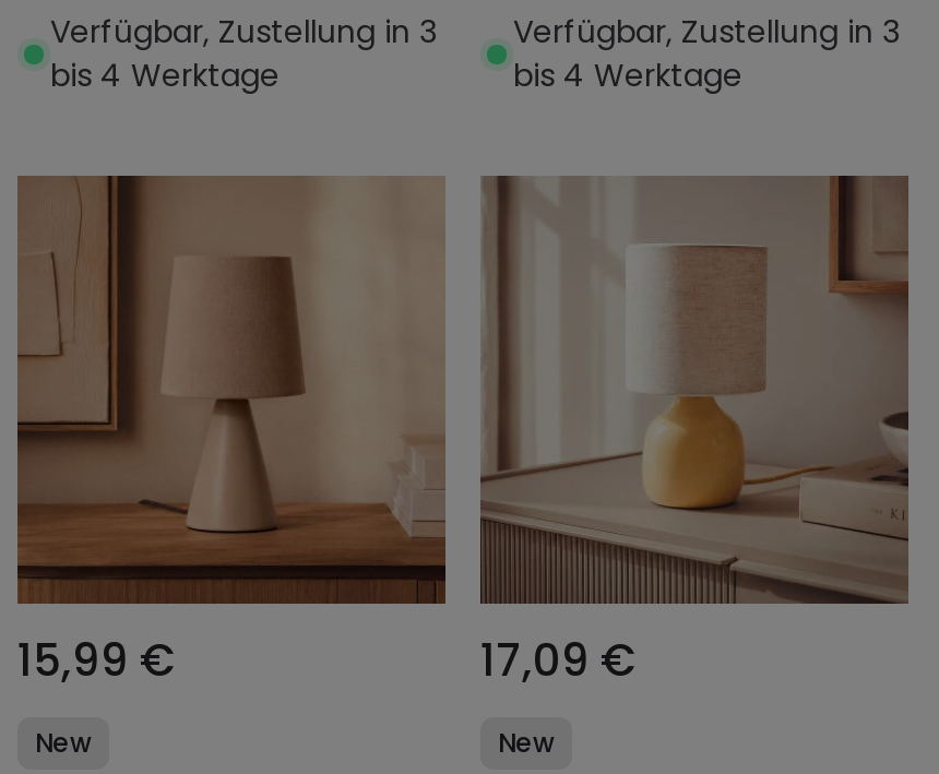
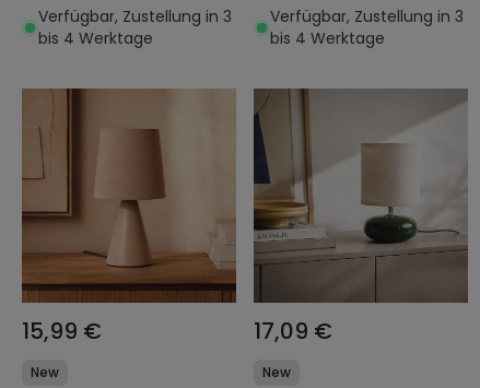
- [image]
+ [image]
